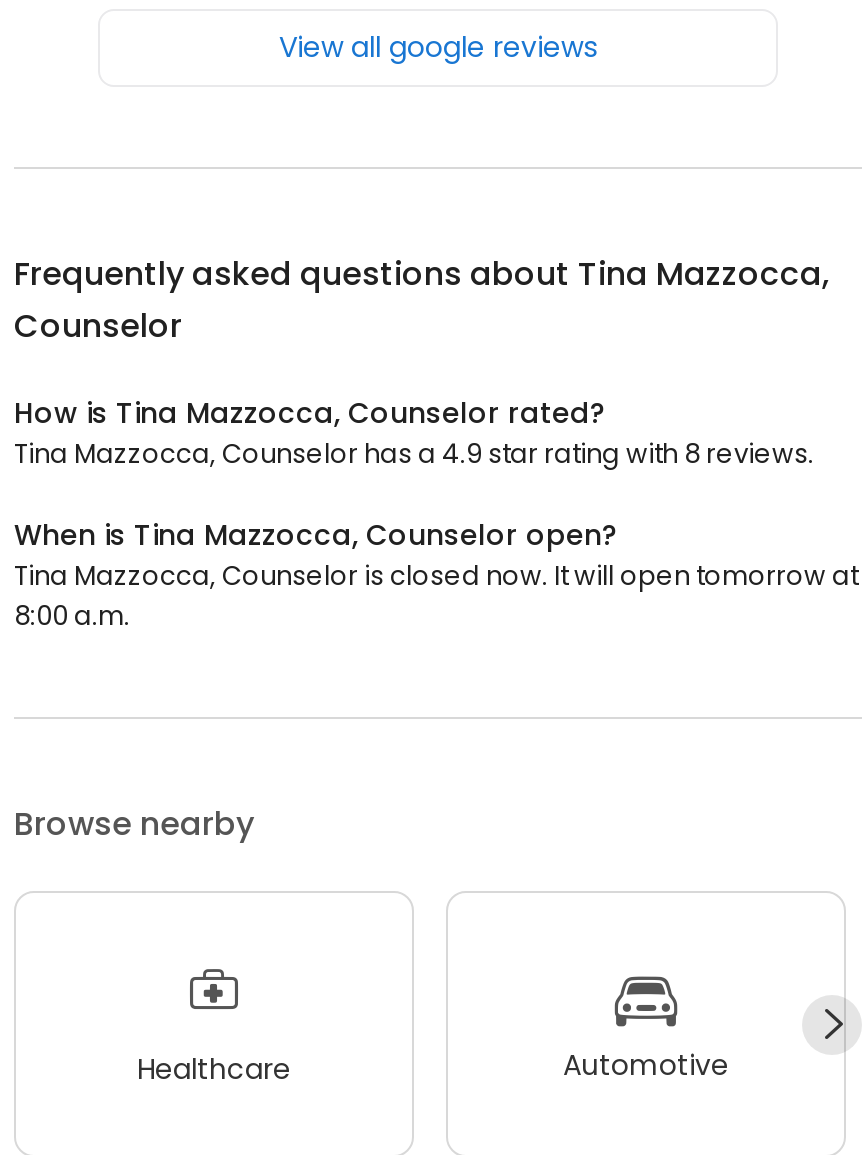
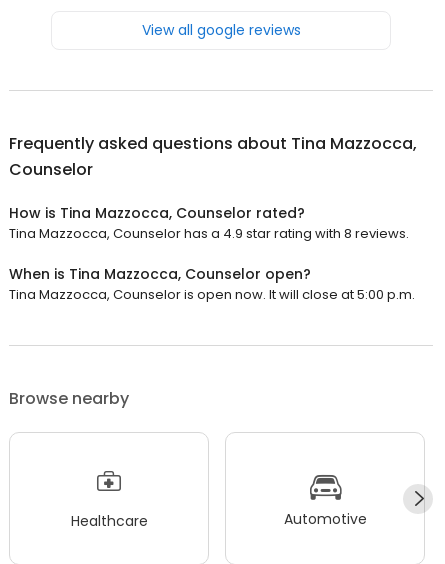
- Tina Mazzocca, Counselor is closed now. It will open tomorrow at
- 8:00 a.m.
+ Tina Mazzocca, Counselor is open now. It will close at 5:00 p.m.
